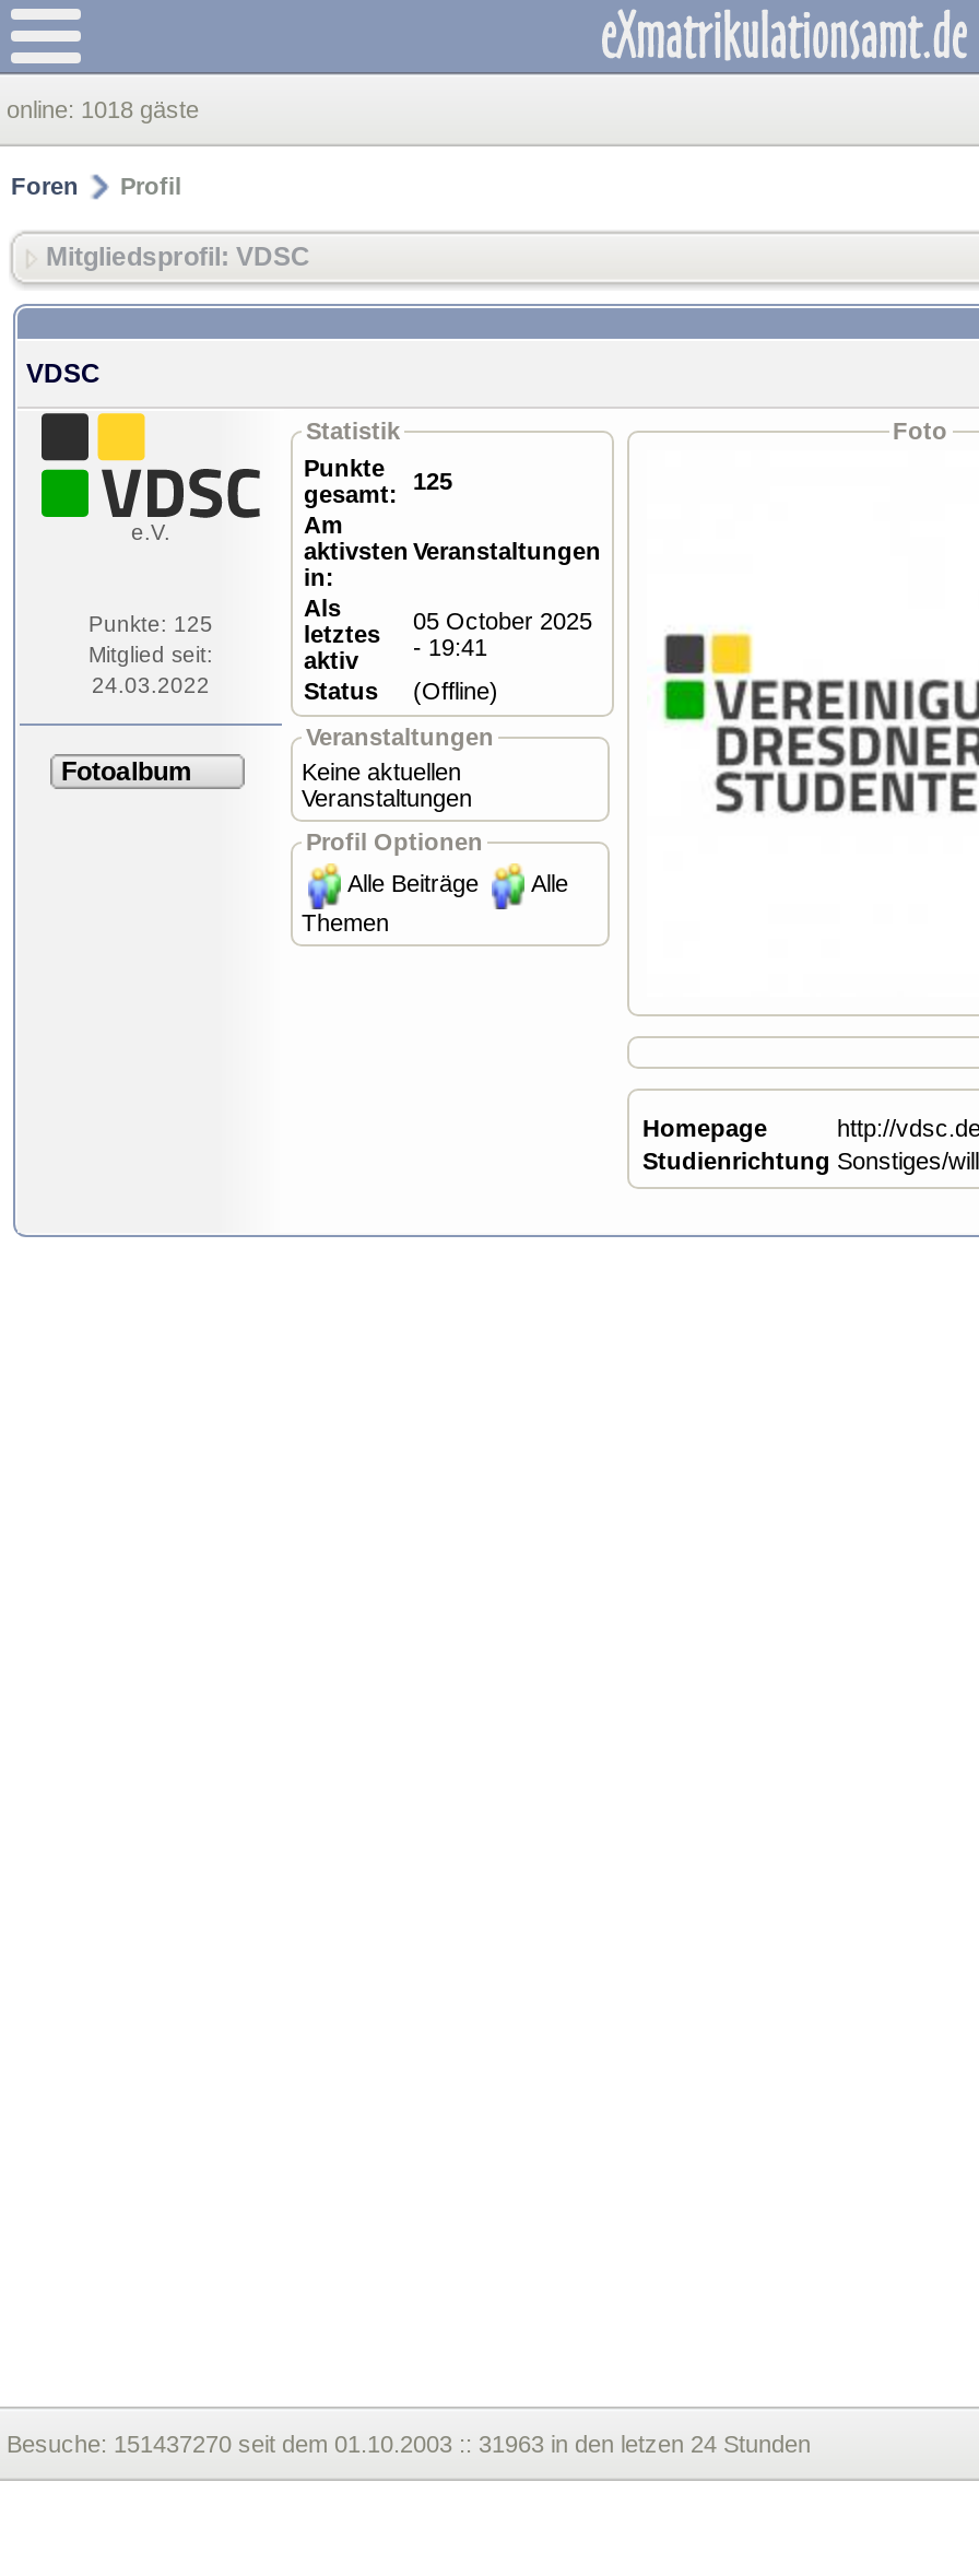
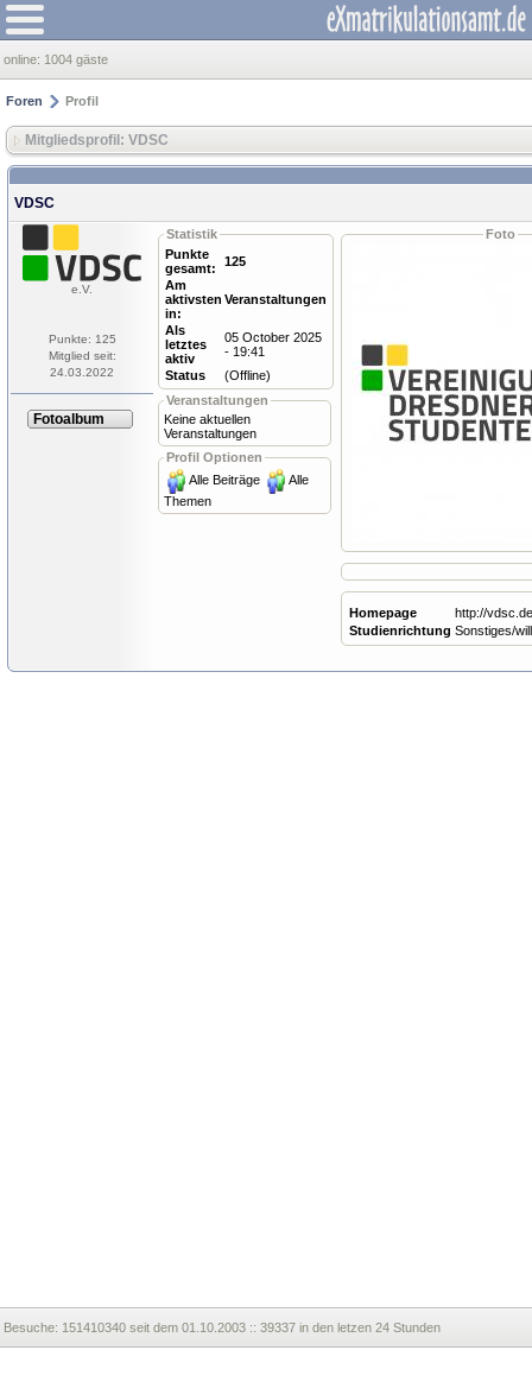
- online: 1018 gäste
+ online: 1004 gäste

- Besuche: 151437270 seit dem 01.10.2003 :: 31963 in den letzen 24 Stunden
+ Besuche: 151410340 seit dem 01.10.2003 :: 39337 in den letzen 24 Stunden
